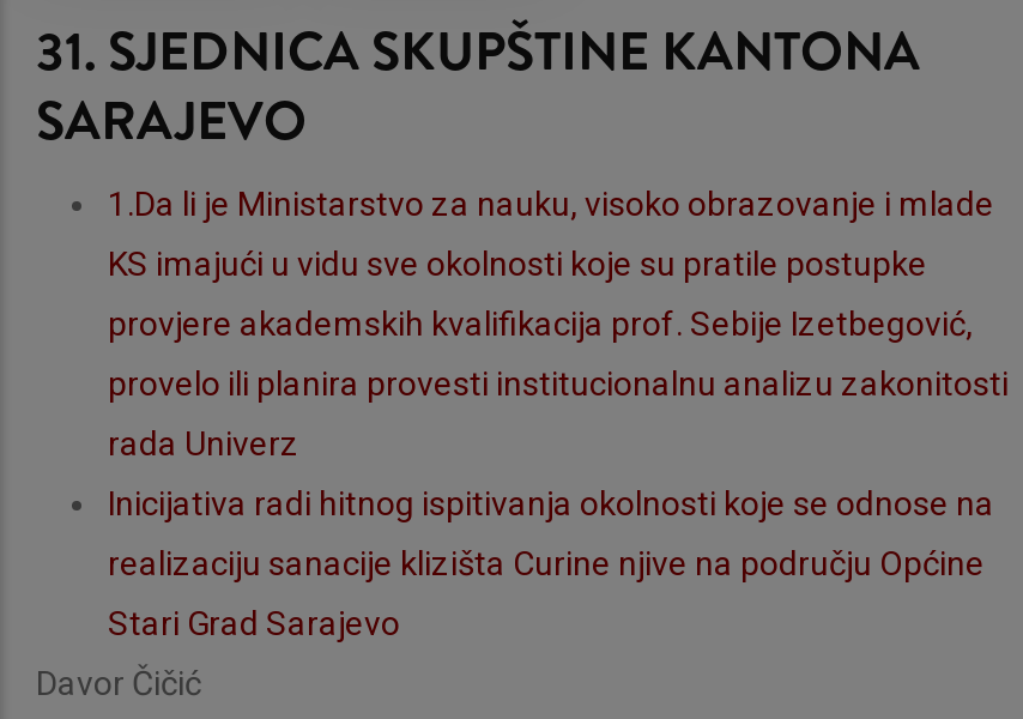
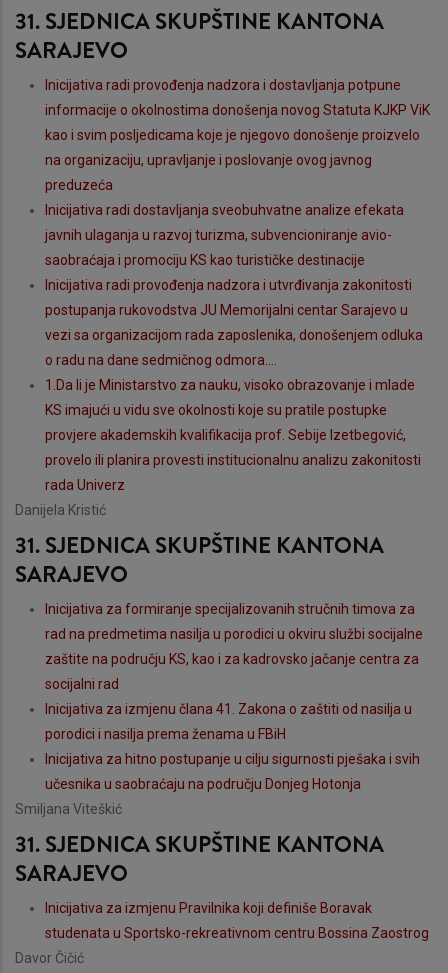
+ Inicijativa radi provođenja nadzora i dostavljanja potpune
+ informacije o okolnostima donošenja novog Statuta KJKP ViK
+ kao i svim posljedicama koje je njegovo donošenje proizvelo
+ na organizaciju, upravljanje i poslovanje ovog javnog
+ preduzeća
+ Inicijativa radi dostavljanja sveobuhvatne analize efekata
+ javnih ulaganja u razvoj turizma, subvencioniranje avio-
+ saobraćaja i promociju KS kao turističke destinacije
+ Inicijativa radi provođenja nadzora i utvrđivanja zakonitosti
+ postupanja rukovodstva JU Memorijalni centar Sarajevo u
+ vezi sa organizacijom rada zaposlenika, donošenjem odluka
+ o radu na dane sedmičnog odmora....

- Inicijativa radi hitnog ispitivanja okolnosti koje se odnose na
- realizaciju sanacije klizišta Curine njive na području Općine
- Stari Grad Sarajevo
+ Danijela Kristić
+ 31. SJEDNICA SKUPŠTINE KANTONA
+ SARAJEVO
+ Inicijativa za formiranje specijalizovanih stručnih timova za
+ rad na predmetima nasilja u porodici u okviru službi socijalne
+ zaštite na području KS, kao i za kadrovsko jačanje centra za
+ socijalni rad
+ Inicijativa za izmjenu člana 41. Zakona o zaštiti od nasilja u
+ porodici i nasilja prema ženama u FBiH
+ Inicijativa za hitno postupanje u cilju sigurnosti pješaka i svih
+ učesnika u saobraćaju na području Donjeg Hotonja
+ Smiljana Viteškić
+ 31. SJEDNICA SKUPŠTINE KANTONA
+ SARAJEVO
+ Inicijativa za izmjenu Pravilnika koji definiše Boravak
+ studenata u Sportsko-rekreativnom centru Bossina Zaostrog
